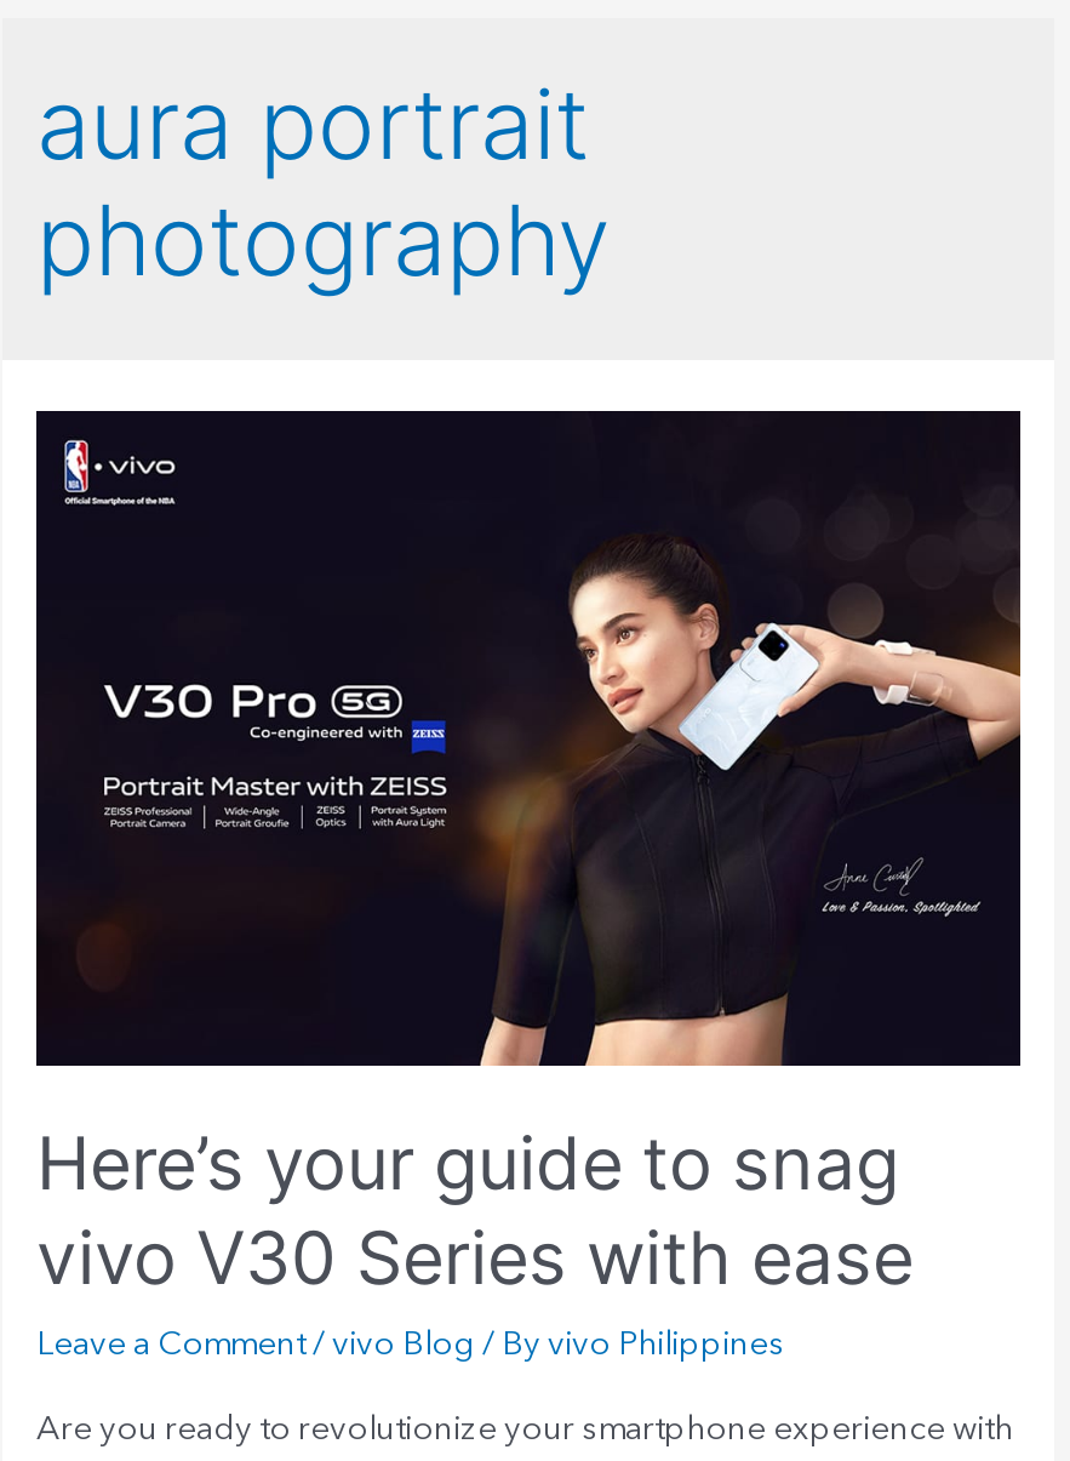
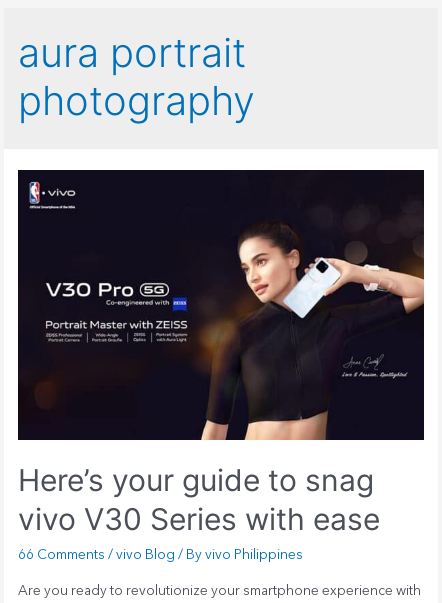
- Leave a Comment /vivo Blog / By vivo Philippines
+ 66 Comments /vivo Blog / By vivo Philippines
